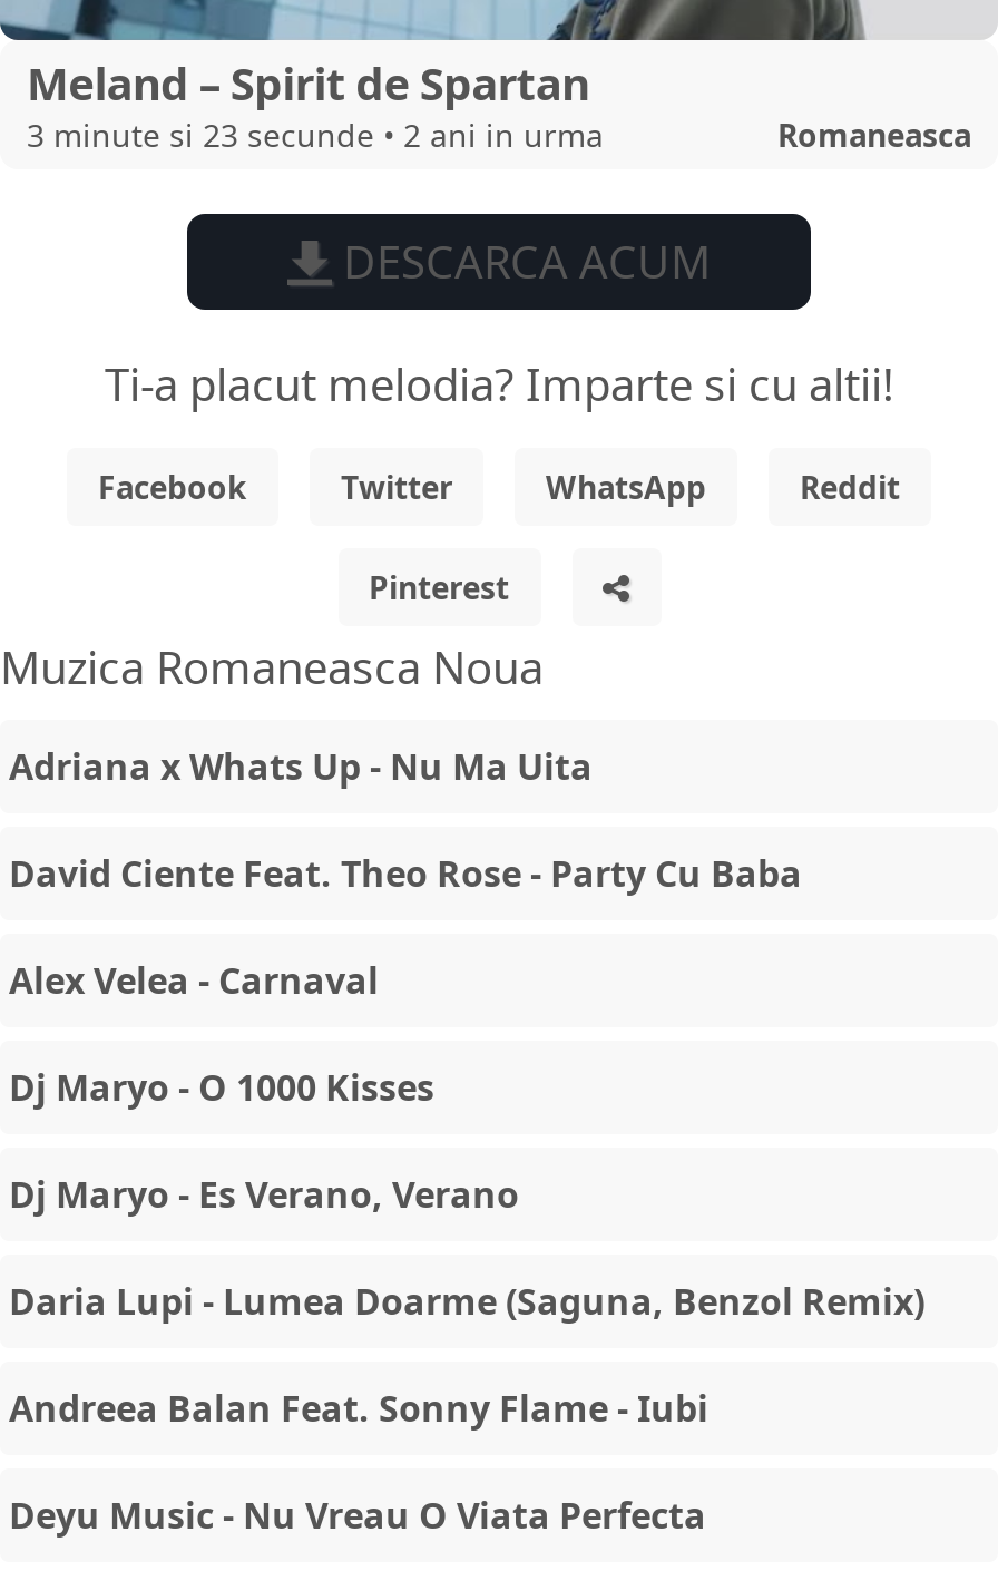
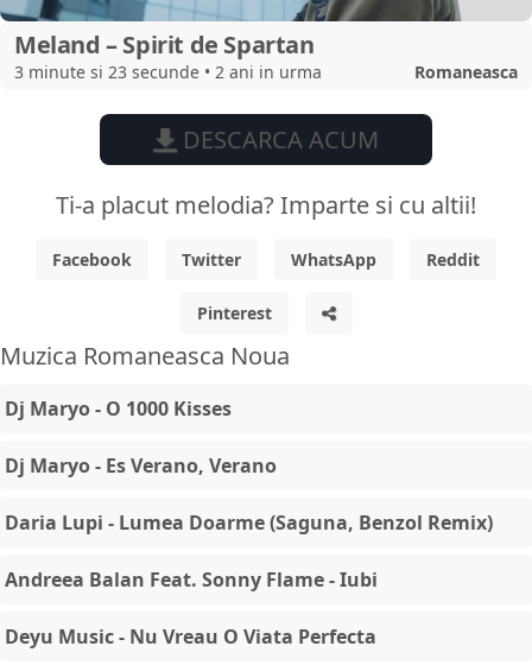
- Adriana x Whats Up - Nu Ma Uita
- David Ciente Feat. Theo Rose - Party Cu Baba
- Alex Velea - Carnaval
